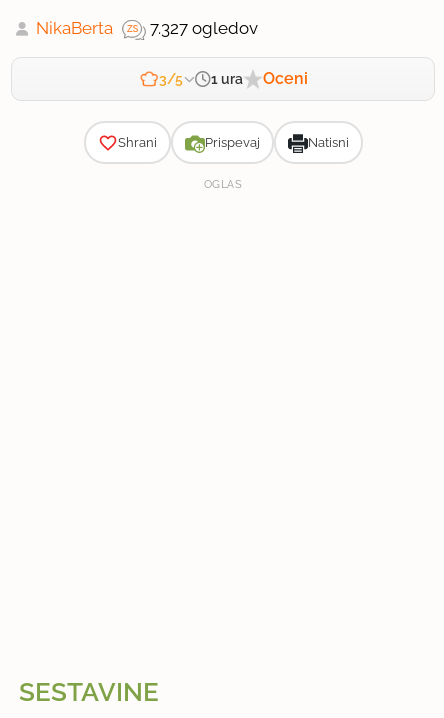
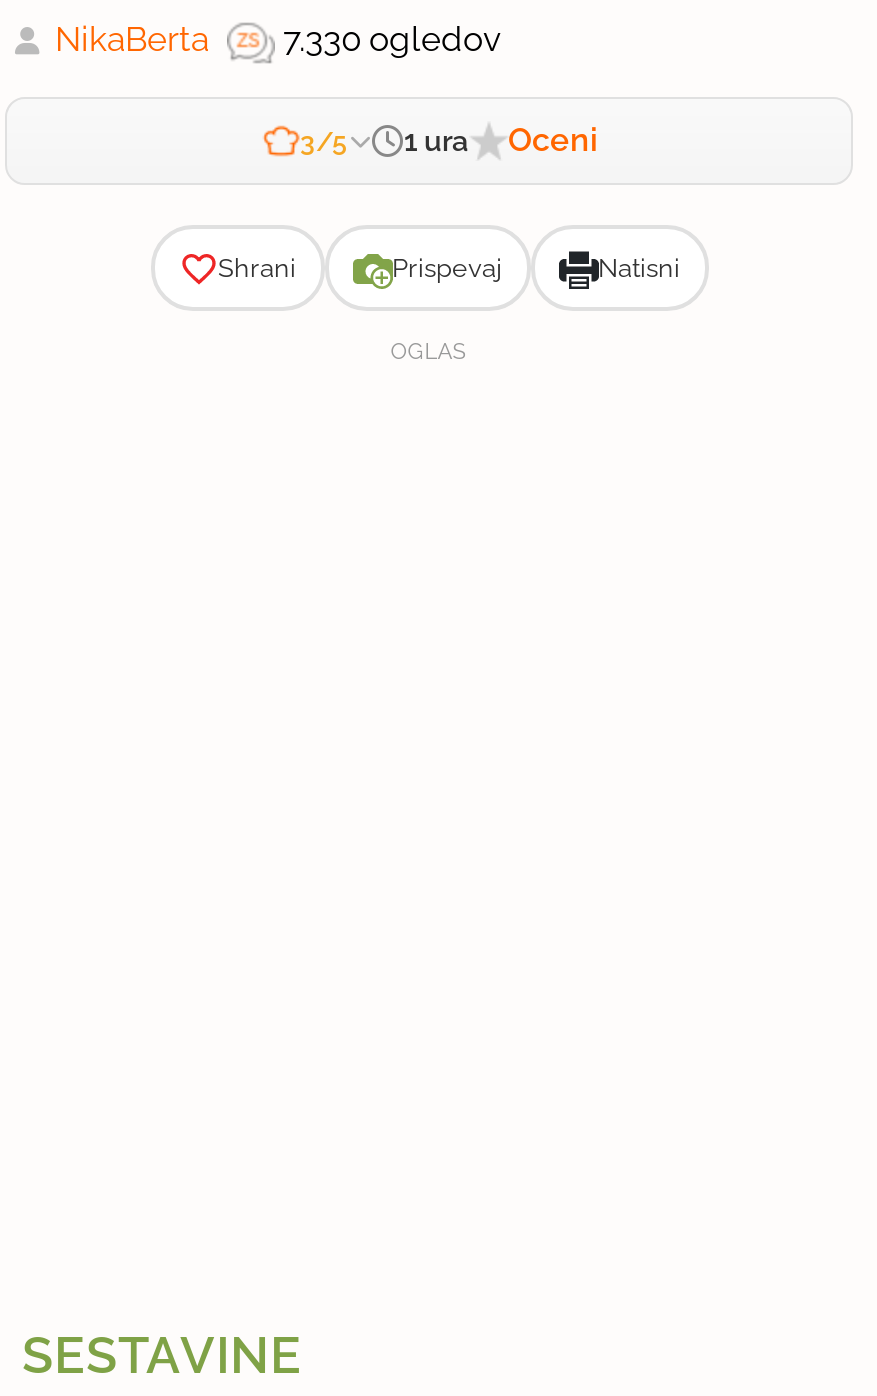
- NikaBerta 7.327 ogledov
+ NikaBerta 7.330 ogledov
